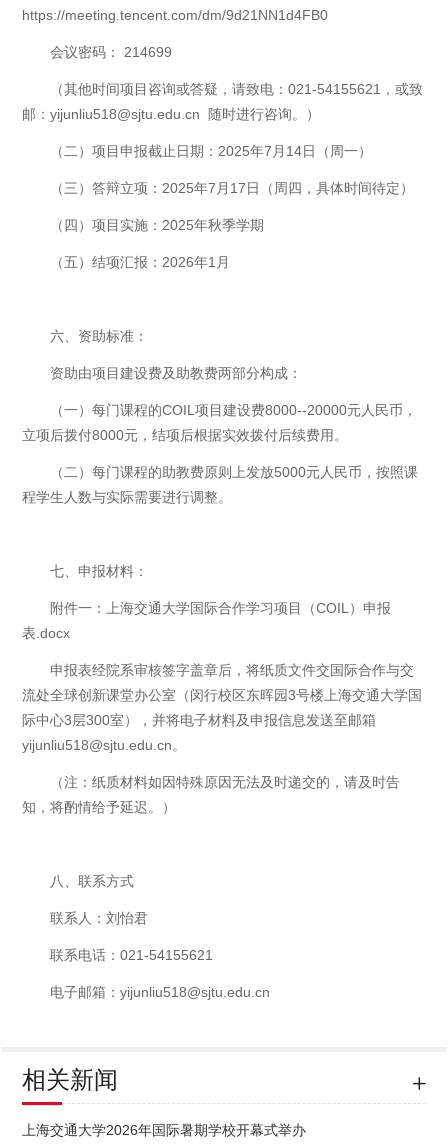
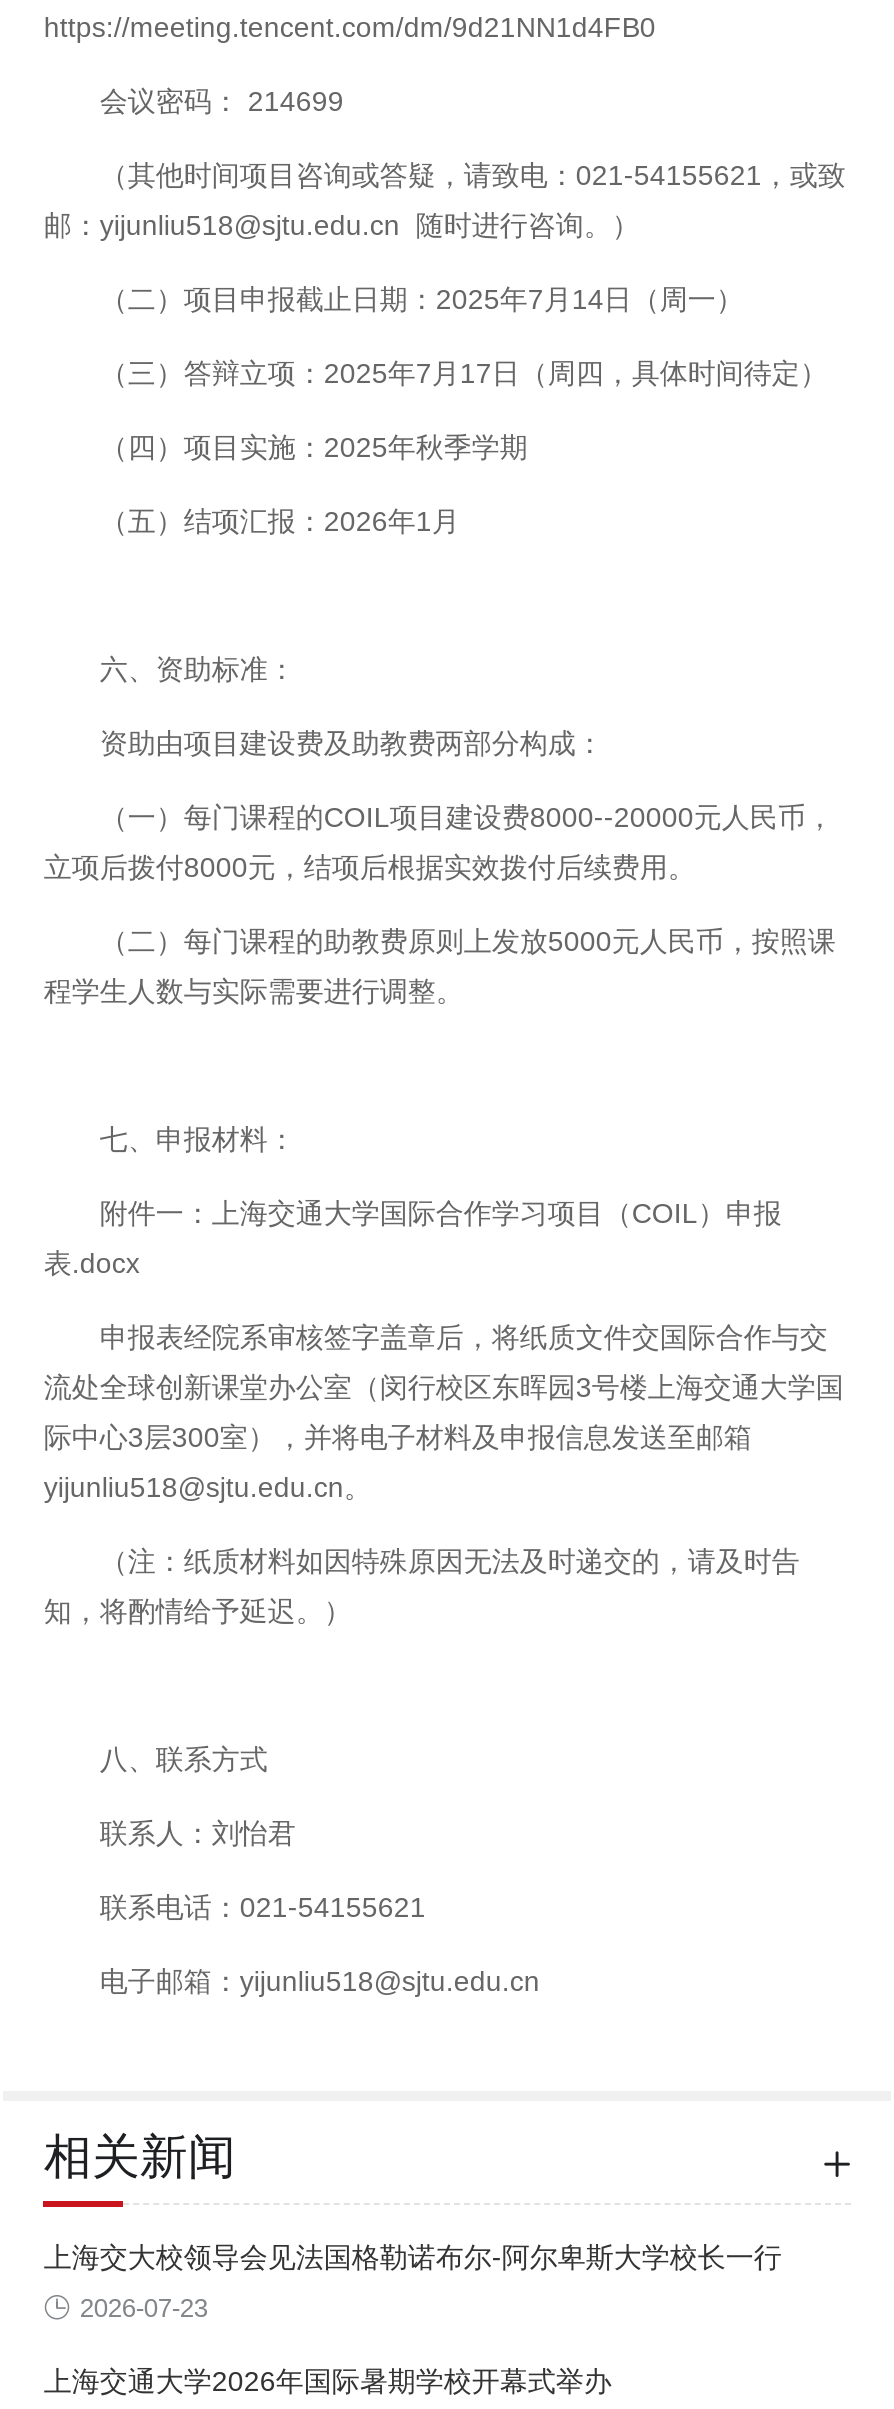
+ 上海交大校领导会见法国格勒诺布尔-阿尔卑斯大学校长一行
+ 2026-07-23
